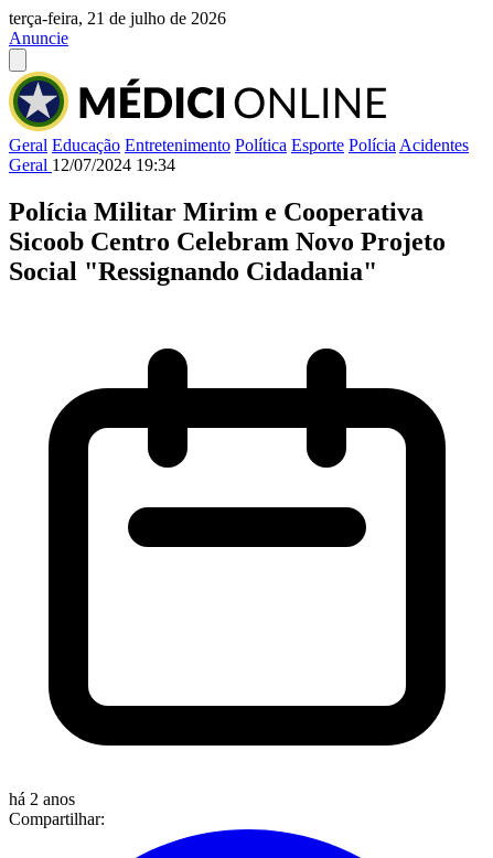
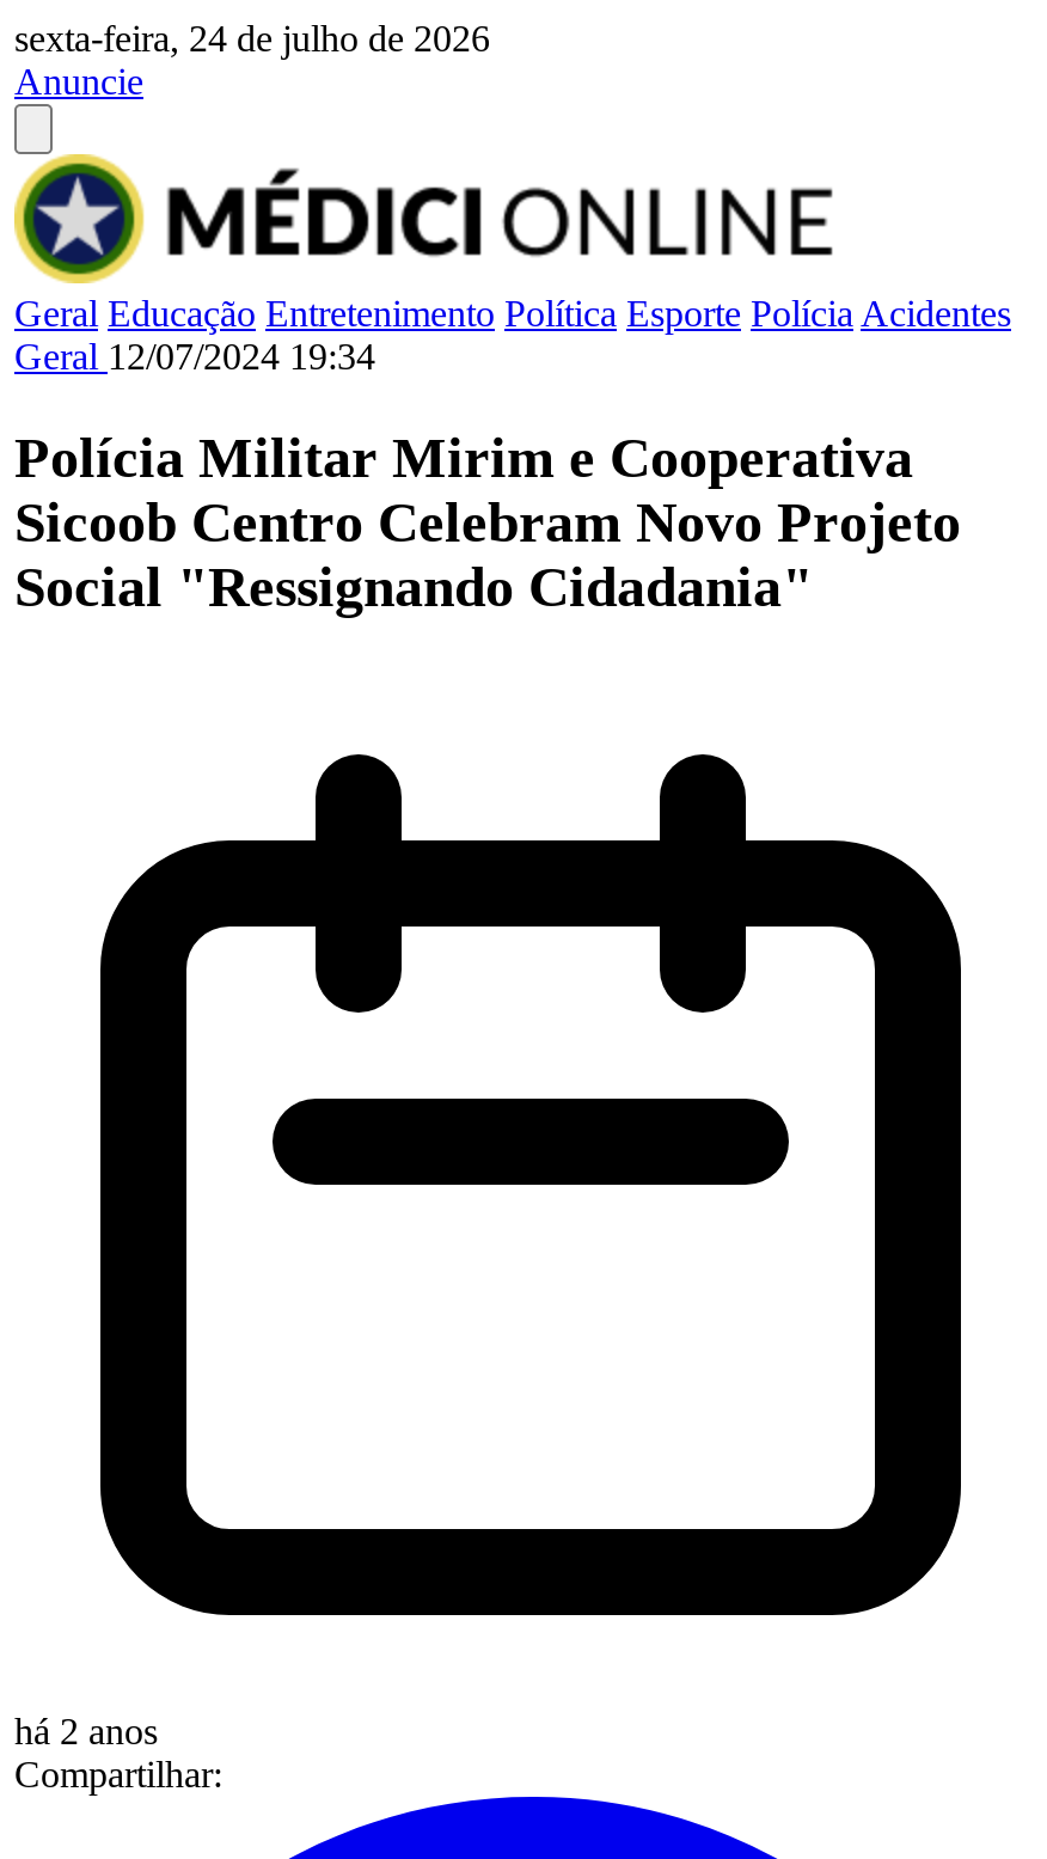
- terça-feira, 21 de julho de 2026
+ sexta-feira, 24 de julho de 2026
